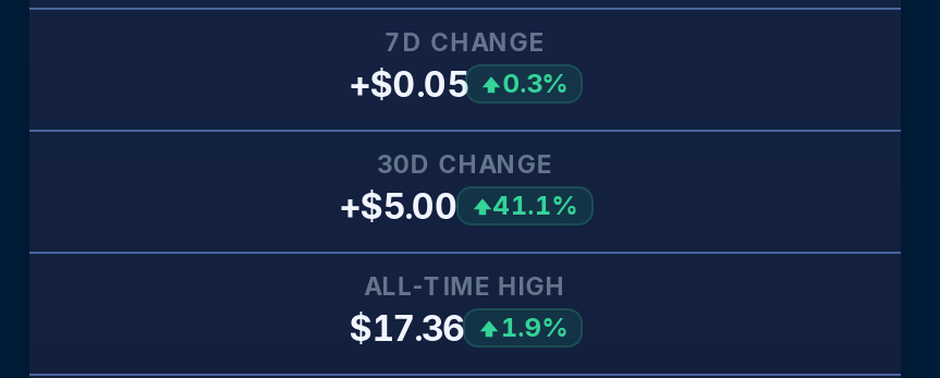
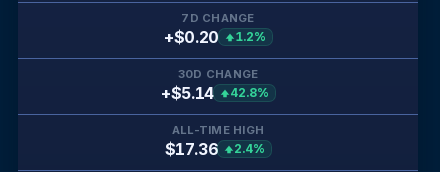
- +$0.05
+ +$0.20

- 0.3%
+ 1.2%

- +$5.00
+ +$5.14

- 41.1%
+ 42.8%

- $17.36 1.9%
+ $17.36 2.4%
